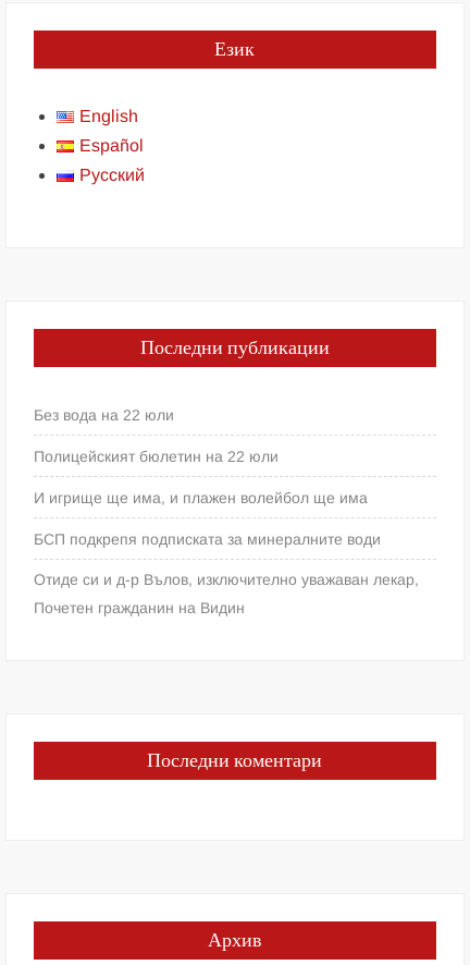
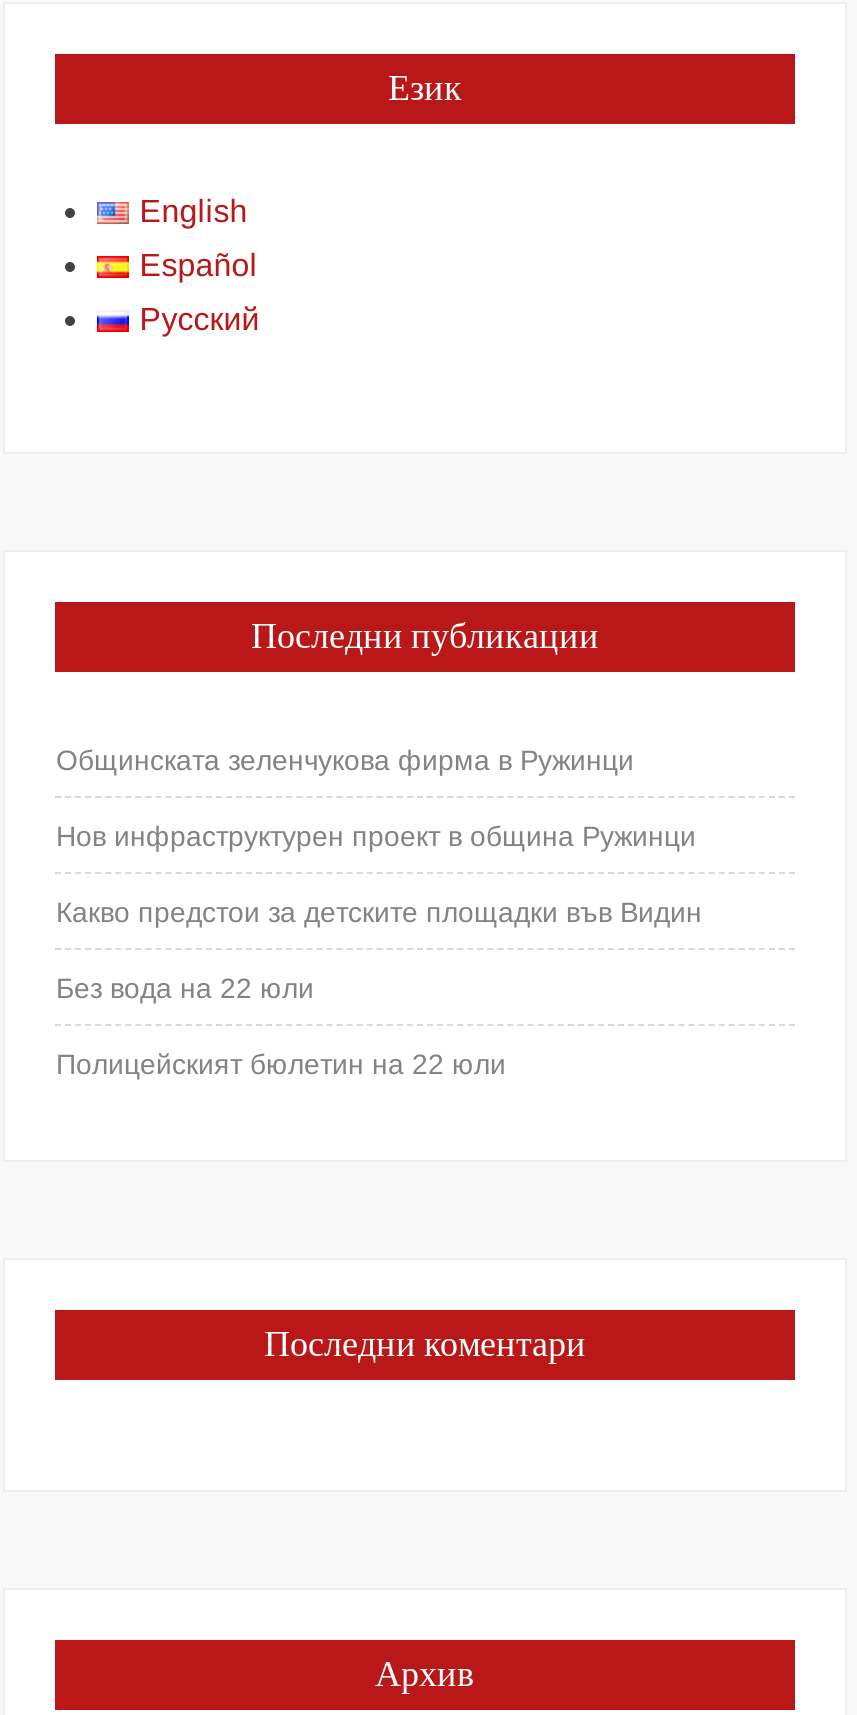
+ Общинската зеленчукова фирма в Ружинци
+ Нов инфраструктурен проект в община Ружинци
+ Какво предстои за детските площадки във Видин

moved down: Без вода на 22 юли | Полицейският бюлетин на 22 юли

- И игрище ще има, и плажен волейбол ще има
- БСП подкрепя подписката за минералните води
- Отиде си и д-р Вълов, изключително уважаван лекар,
- Почетен гражданин на Видин
